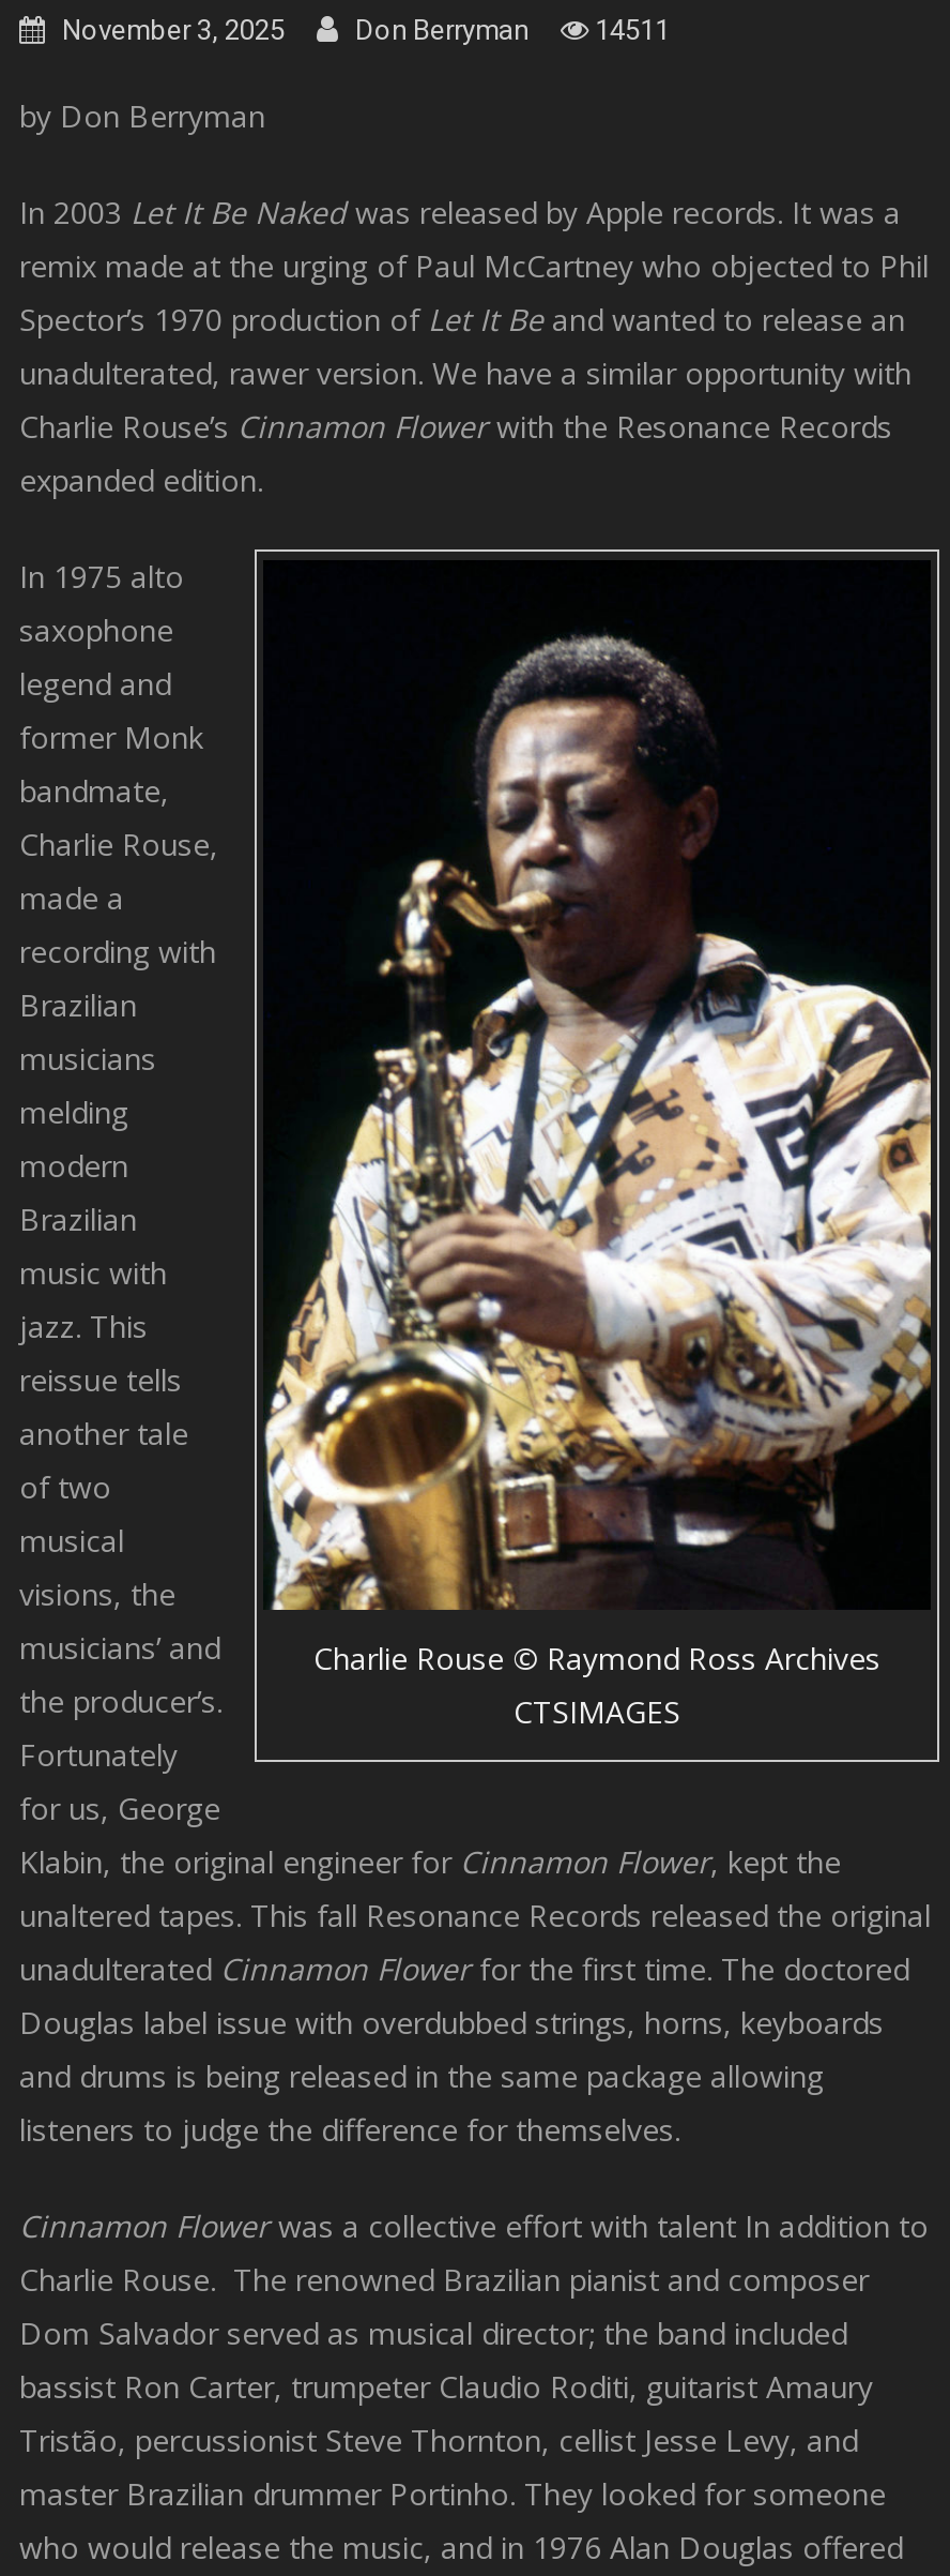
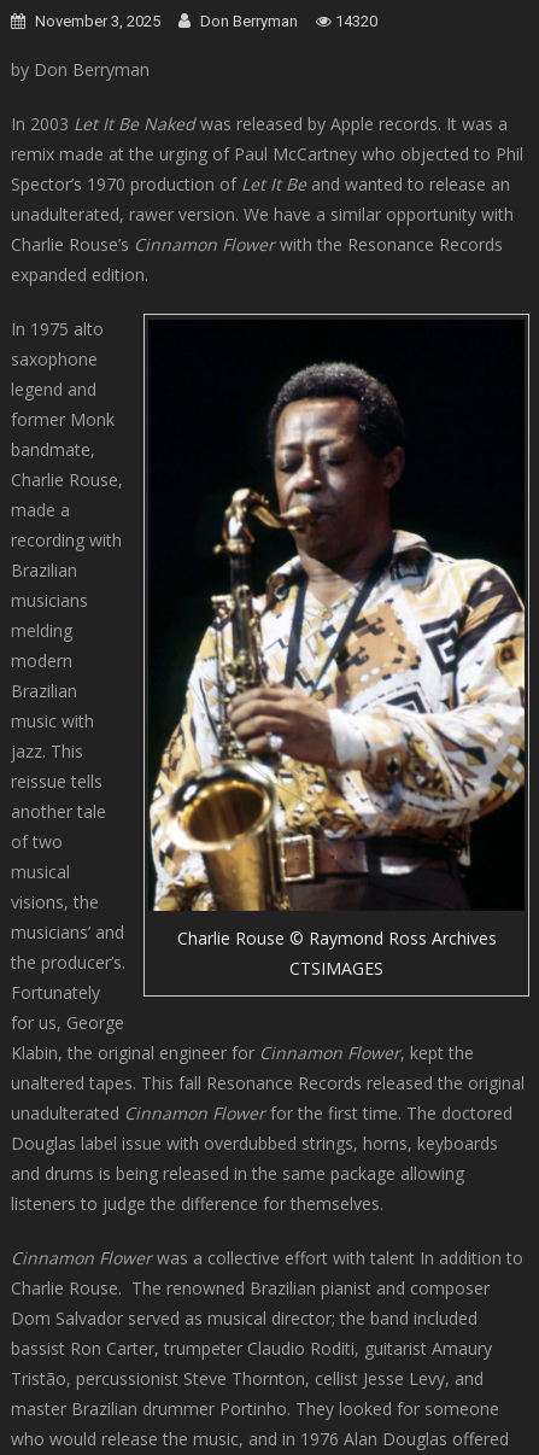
- 14511
+ 14320
